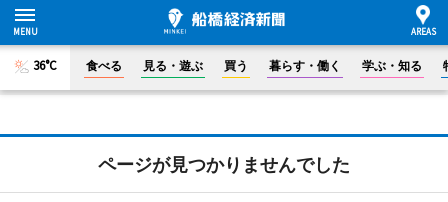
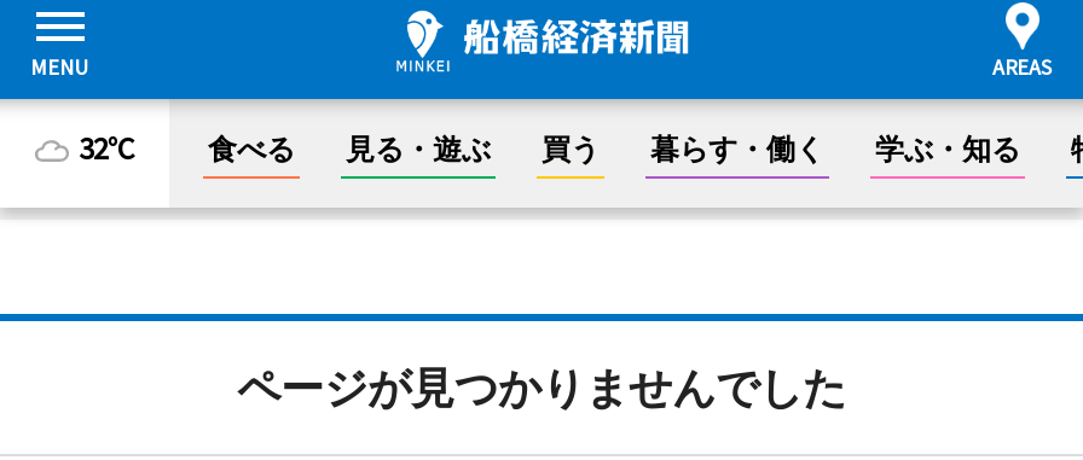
- 36°C
+ 32°C
